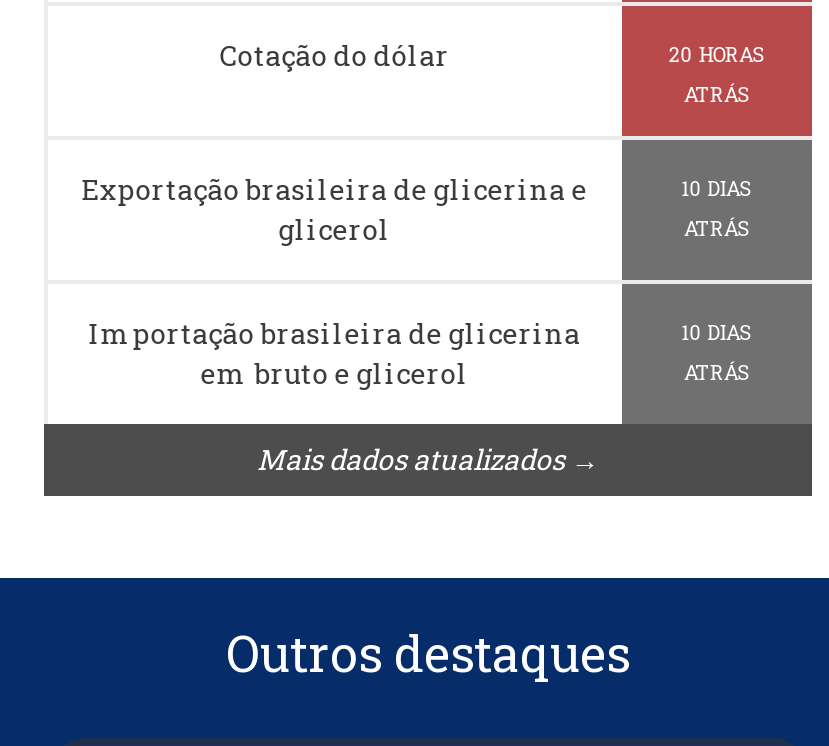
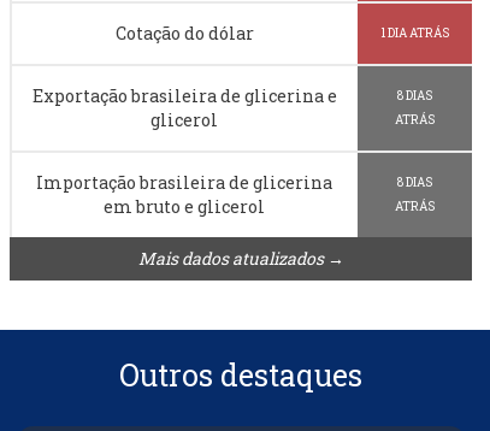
- 20 HORAS
- ATRÁS
+ 1 DIA ATRÁS

- 10 DIAS
+ 8 DIAS

- 10 DIAS
+ 8 DIAS
